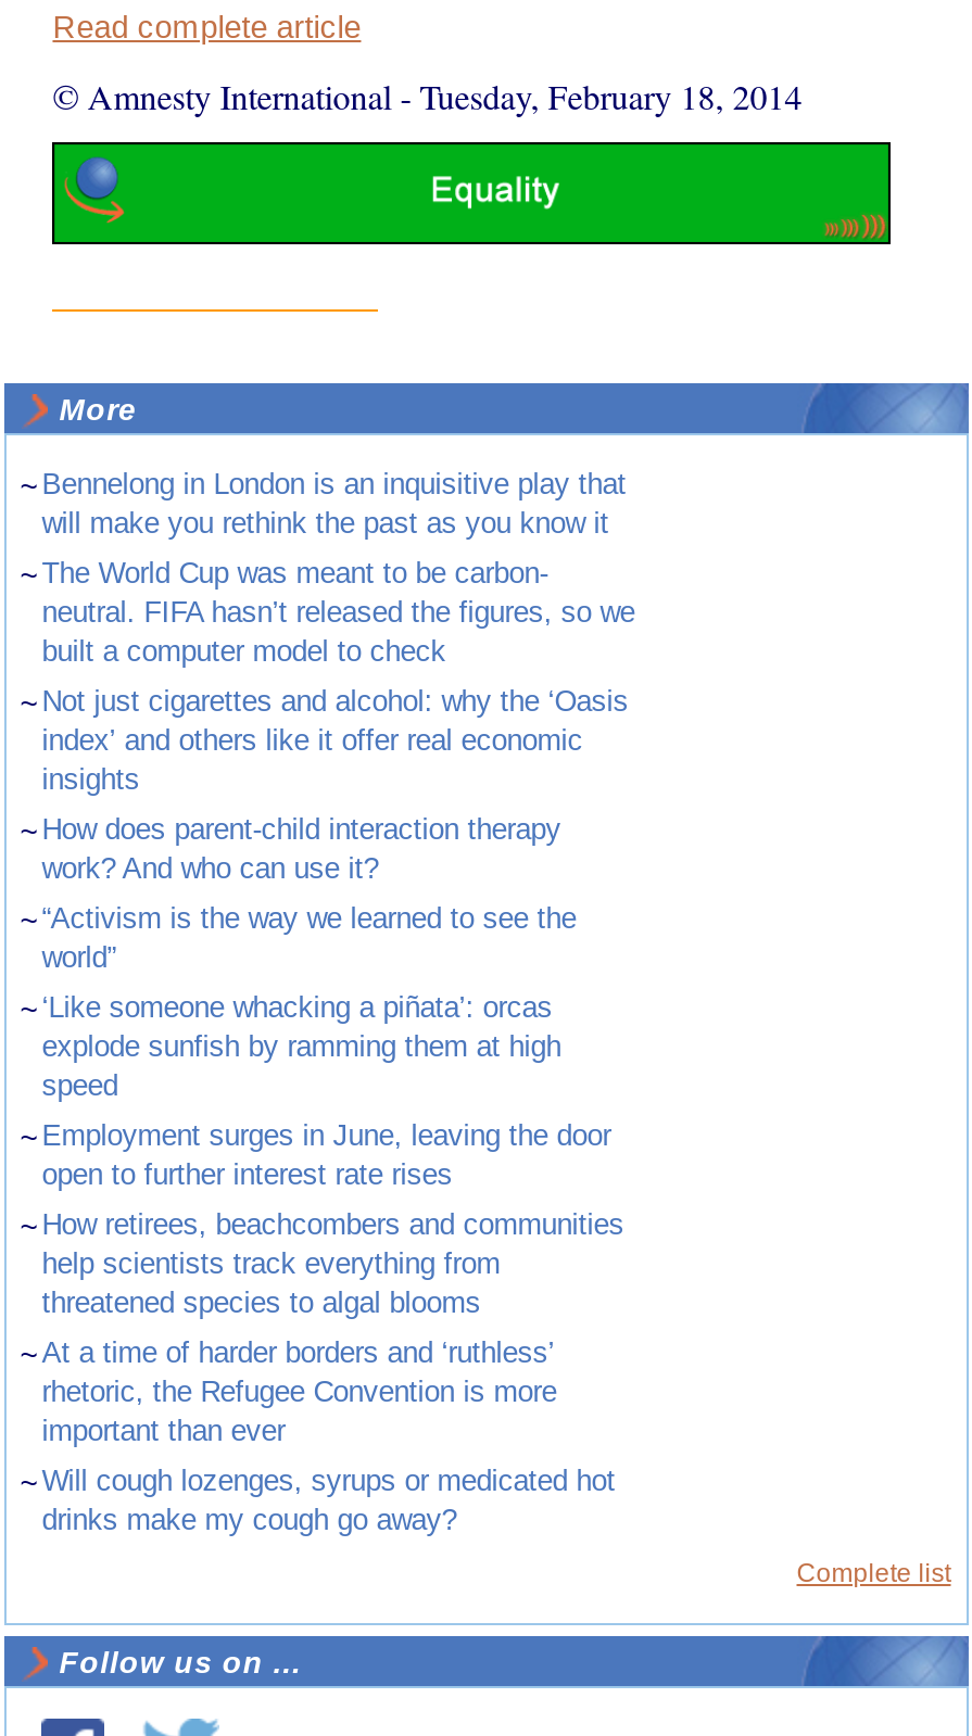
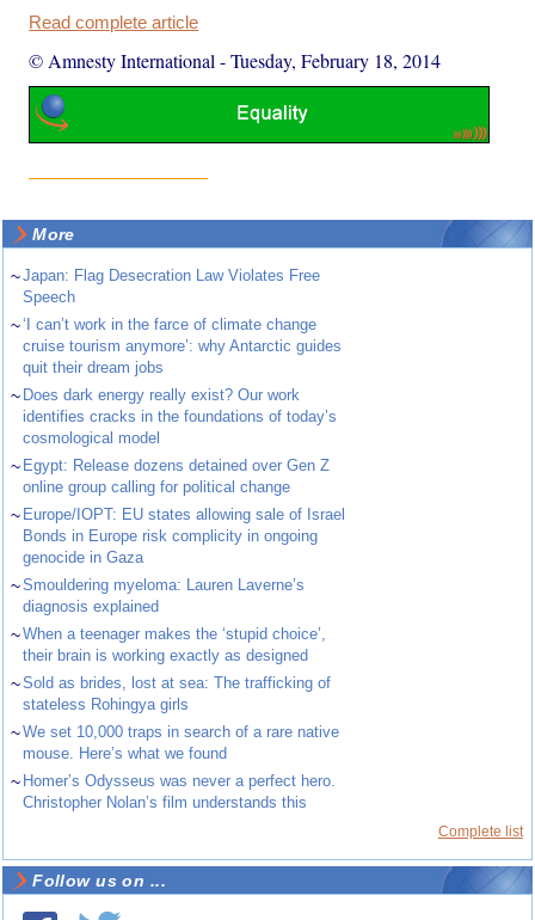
- ~ Bennelong in London is an inquisitive play that
- will make you rethink the past as you know it
+ ~ Japan: Flag Desecration Law Violates Free
+ Speech

- ~ The World Cup was meant to be carbon-
- neutral. FIFA hasn’t released the figures, so we
- built a computer model to check
+ ~ ‘I can’t work in the farce of climate change
+ cruise tourism anymore’: why Antarctic guides
+ quit their dream jobs

- ~ Not just cigarettes and alcohol: why the ‘Oasis
- index’ and others like it offer real economic
- insights
+ ~ Does dark energy really exist? Our work
+ identifies cracks in the foundations of today’s
+ cosmological model

- ~ How does parent-child interaction therapy
- work? And who can use it?
+ ~ Egypt: Release dozens detained over Gen Z
+ online group calling for political change

- ~ “Activism is the way we learned to see the
- world”
+ ~ Europe/IOPT: EU states allowing sale of Israel
+ Bonds in Europe risk complicity in ongoing
+ genocide in Gaza

- ~ ‘Like someone whacking a piñata’: orcas
- explode sunfish by ramming them at high
- speed
+ ~ Smouldering myeloma: Lauren Laverne’s
+ diagnosis explained

- ~ Employment surges in June, leaving the door
- open to further interest rate rises
+ ~ When a teenager makes the ‘stupid choice’,
+ their brain is working exactly as designed

- ~ How retirees, beachcombers and communities
- help scientists track everything from
- threatened species to algal blooms
+ ~ Sold as brides, lost at sea: The trafficking of
+ stateless Rohingya girls

- ~ At a time of harder borders and ‘ruthless’
- rhetoric, the Refugee Convention is more
- important than ever
+ ~ We set 10,000 traps in search of a rare native
+ mouse. Here’s what we found

- ~ Will cough lozenges, syrups or medicated hot
- drinks make my cough go away?
+ ~ Homer’s Odysseus was never a perfect hero.
+ Christopher Nolan’s film understands this
